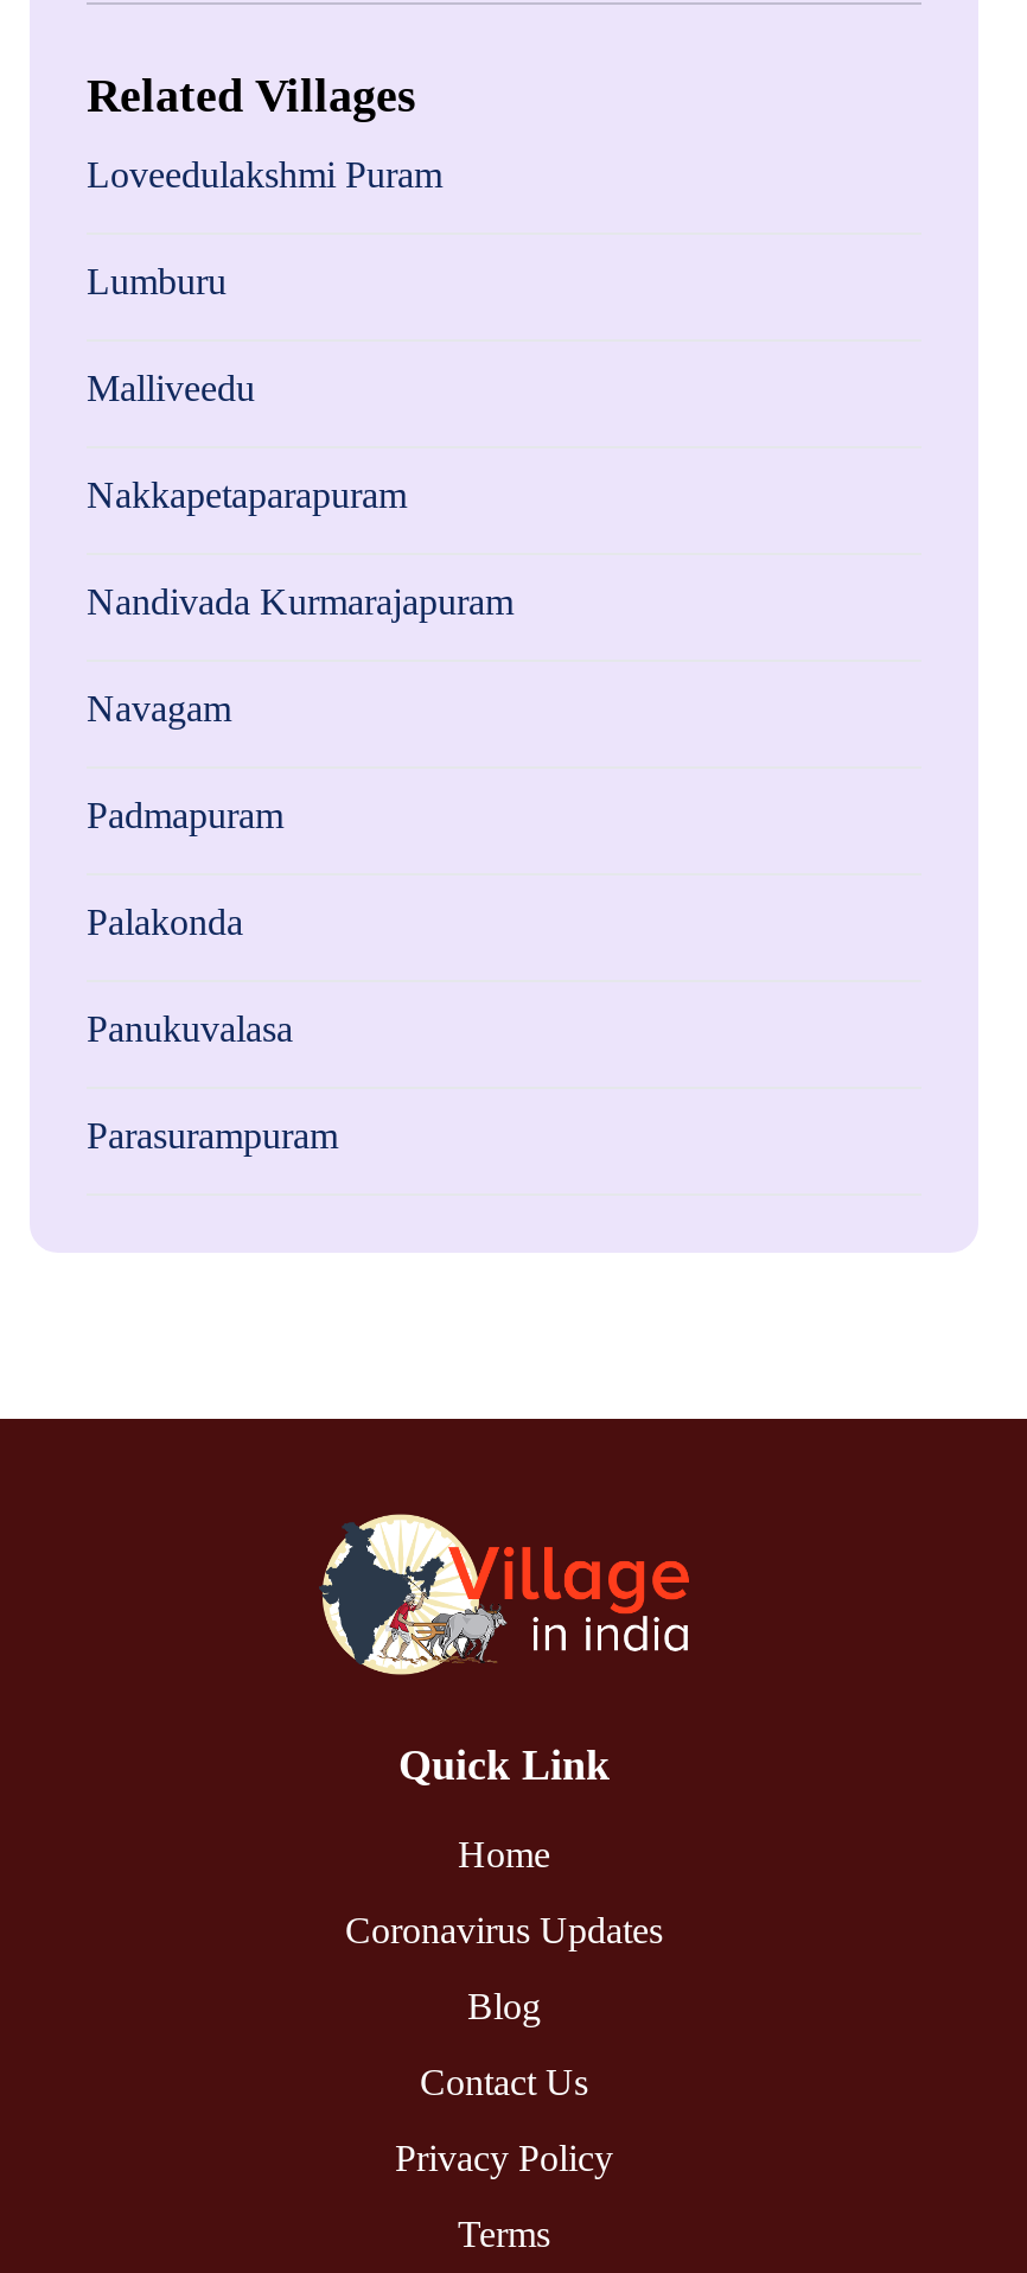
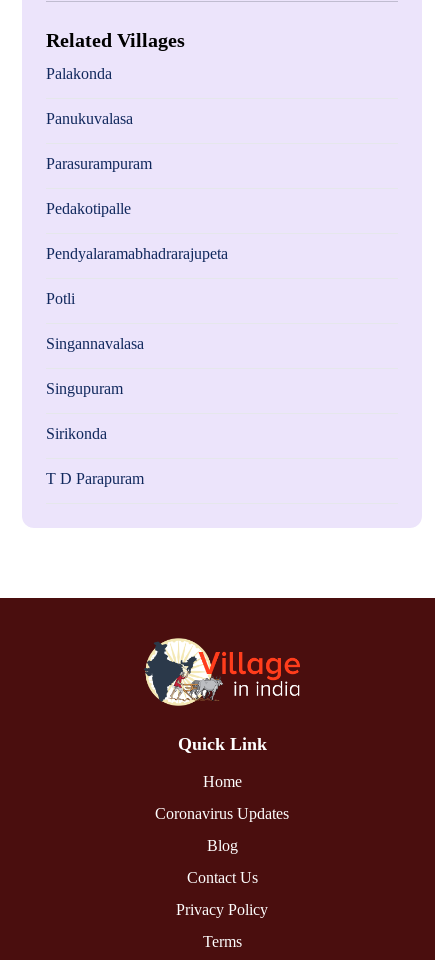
- Loveedulakshmi Puram
- Lumburu
- Malliveedu
- Nakkapetaparapuram
- Nandivada Kurmarajapuram
- Navagam
- Padmapuram

moved up: Palakonda | Panukuvalasa | Parasurampuram

+ Pedakotipalle
+ Pendyalaramabhadrarajupeta
+ Potli
+ Singannavalasa
+ Singupuram
+ Sirikonda
+ T D Parapuram
